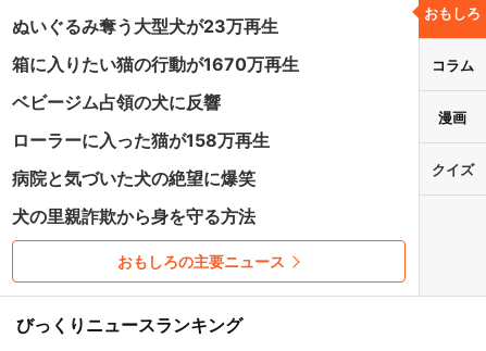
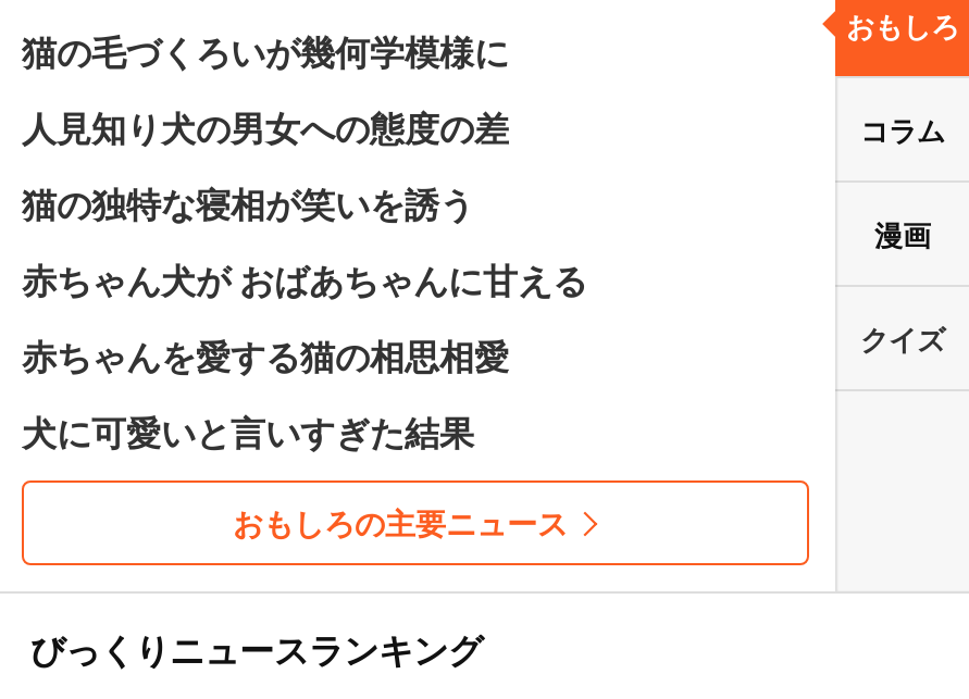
- ぬいぐるみ奪う大型犬が23万再生
+ 猫の毛づくろいが幾何学模様に

- 箱に入りたい猫の行動が1670万再生
+ 人見知り犬の男女への態度の差

- ベビージム占領の犬に反響
+ 猫の独特な寝相が笑いを誘う

- ローラーに入った猫が158万再生
+ 赤ちゃん犬が おばあちゃんに甘える

- 病院と気づいた犬の絶望に爆笑
+ 赤ちゃんを愛する猫の相思相愛

- 犬の里親詐欺から身を守る方法
+ 犬に可愛いと言いすぎた結果
